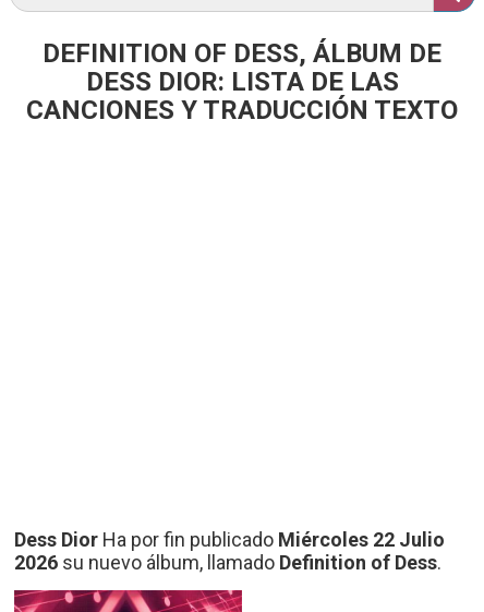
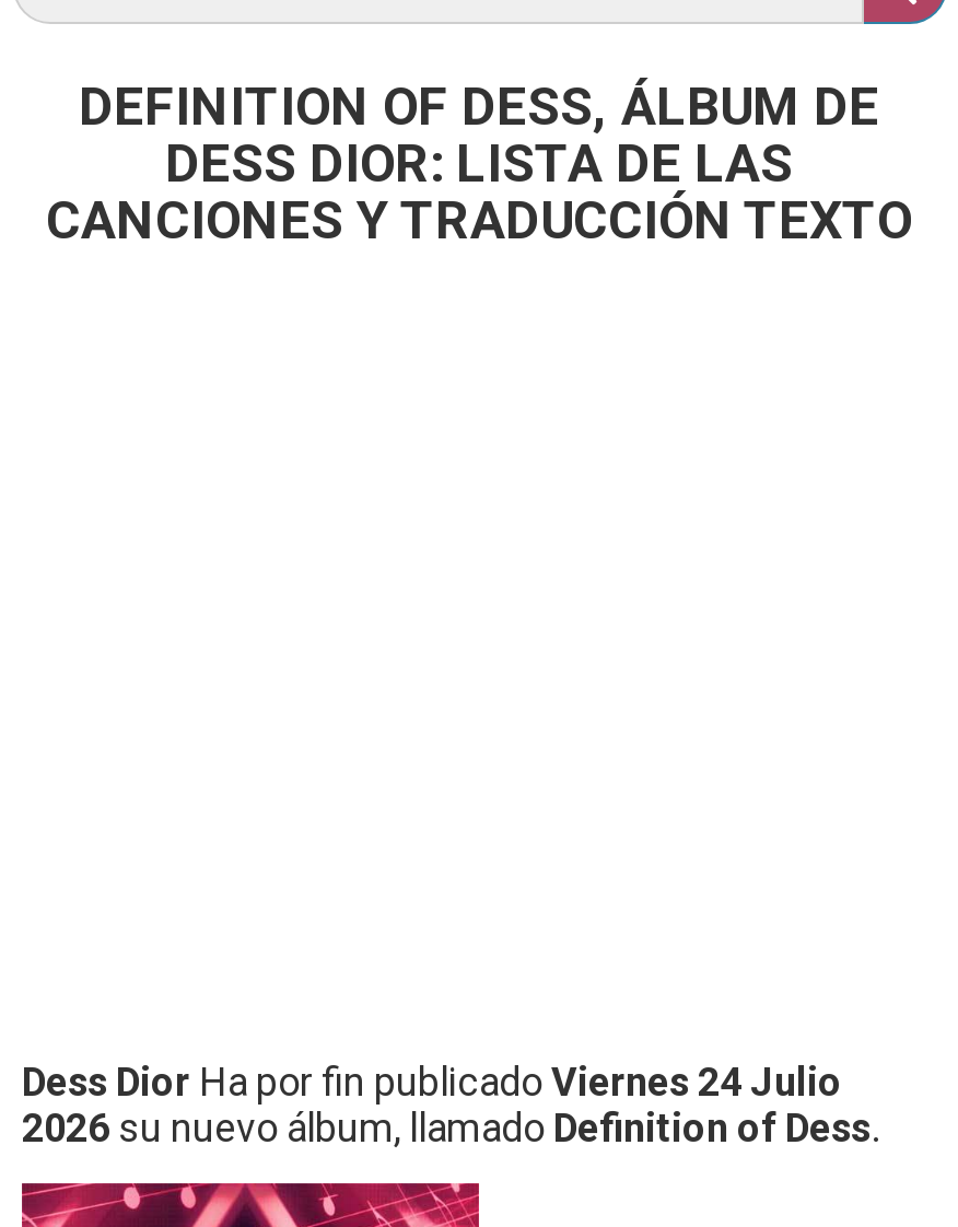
- Dess Dior Ha por fin publicado Miércoles 22 Julio
+ Dess Dior Ha por fin publicado Viernes 24 Julio
